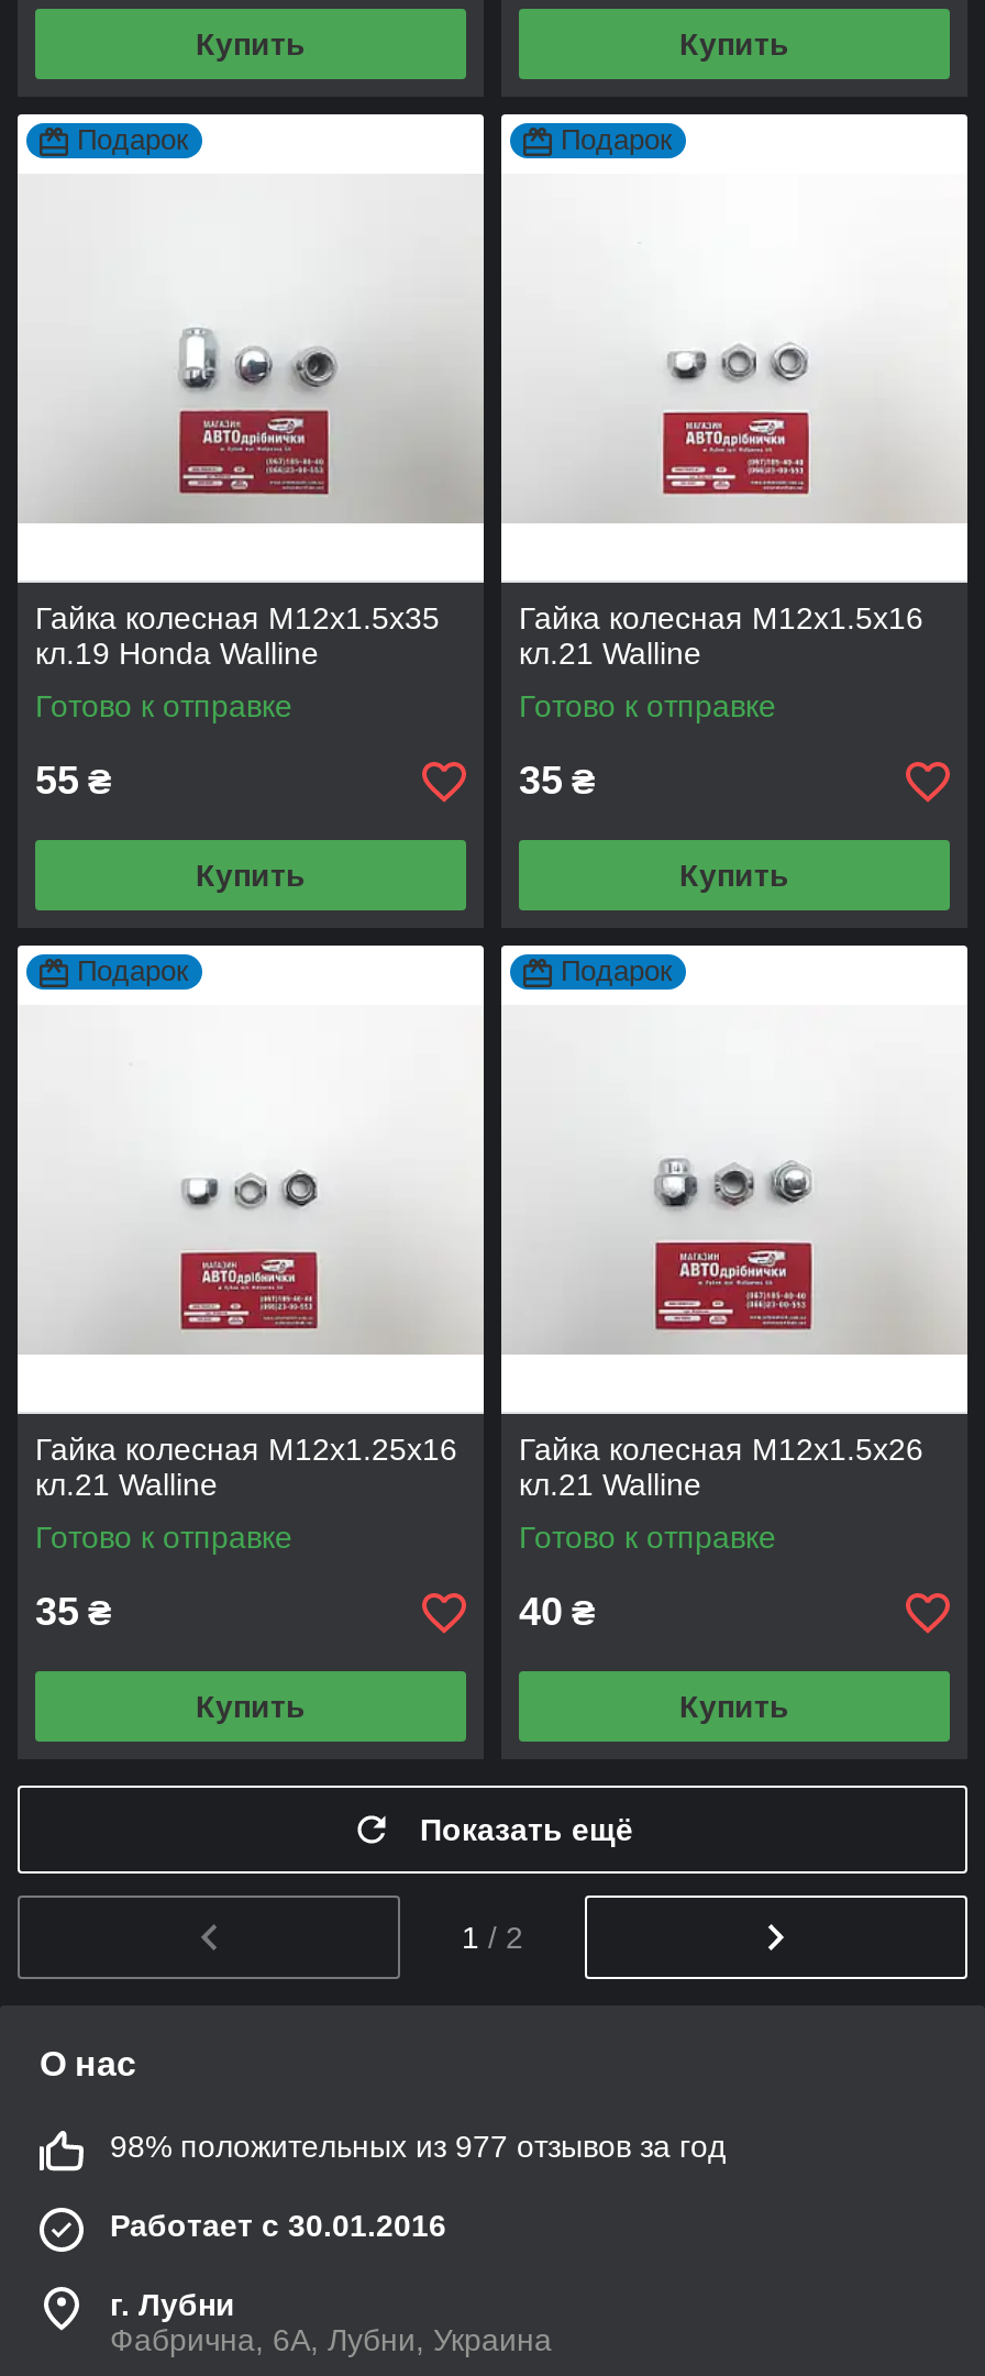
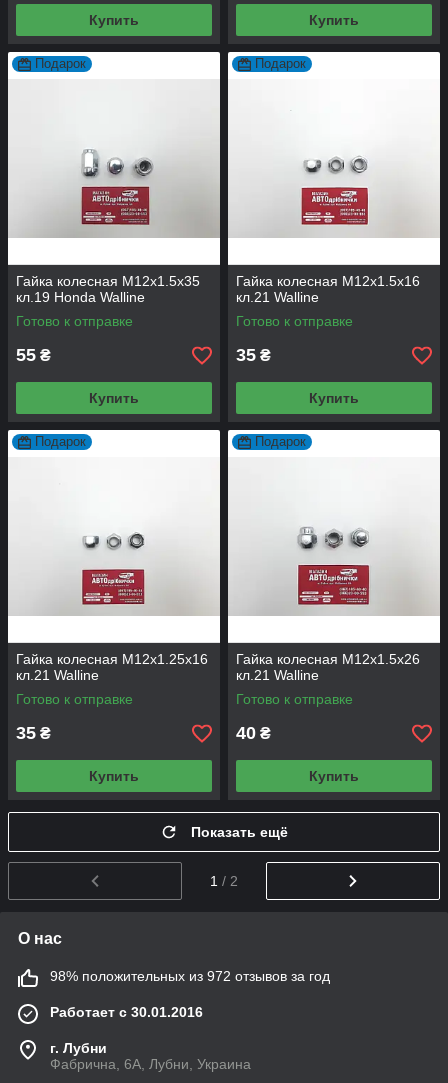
- 98% положительных из 977 отзывов за год
+ 98% положительных из 972 отзывов за год
